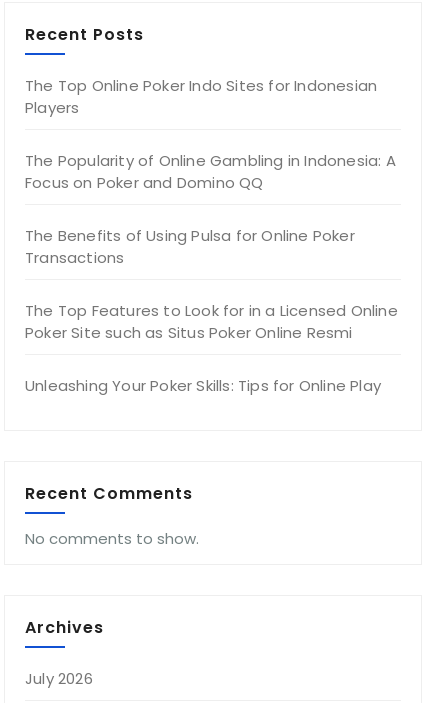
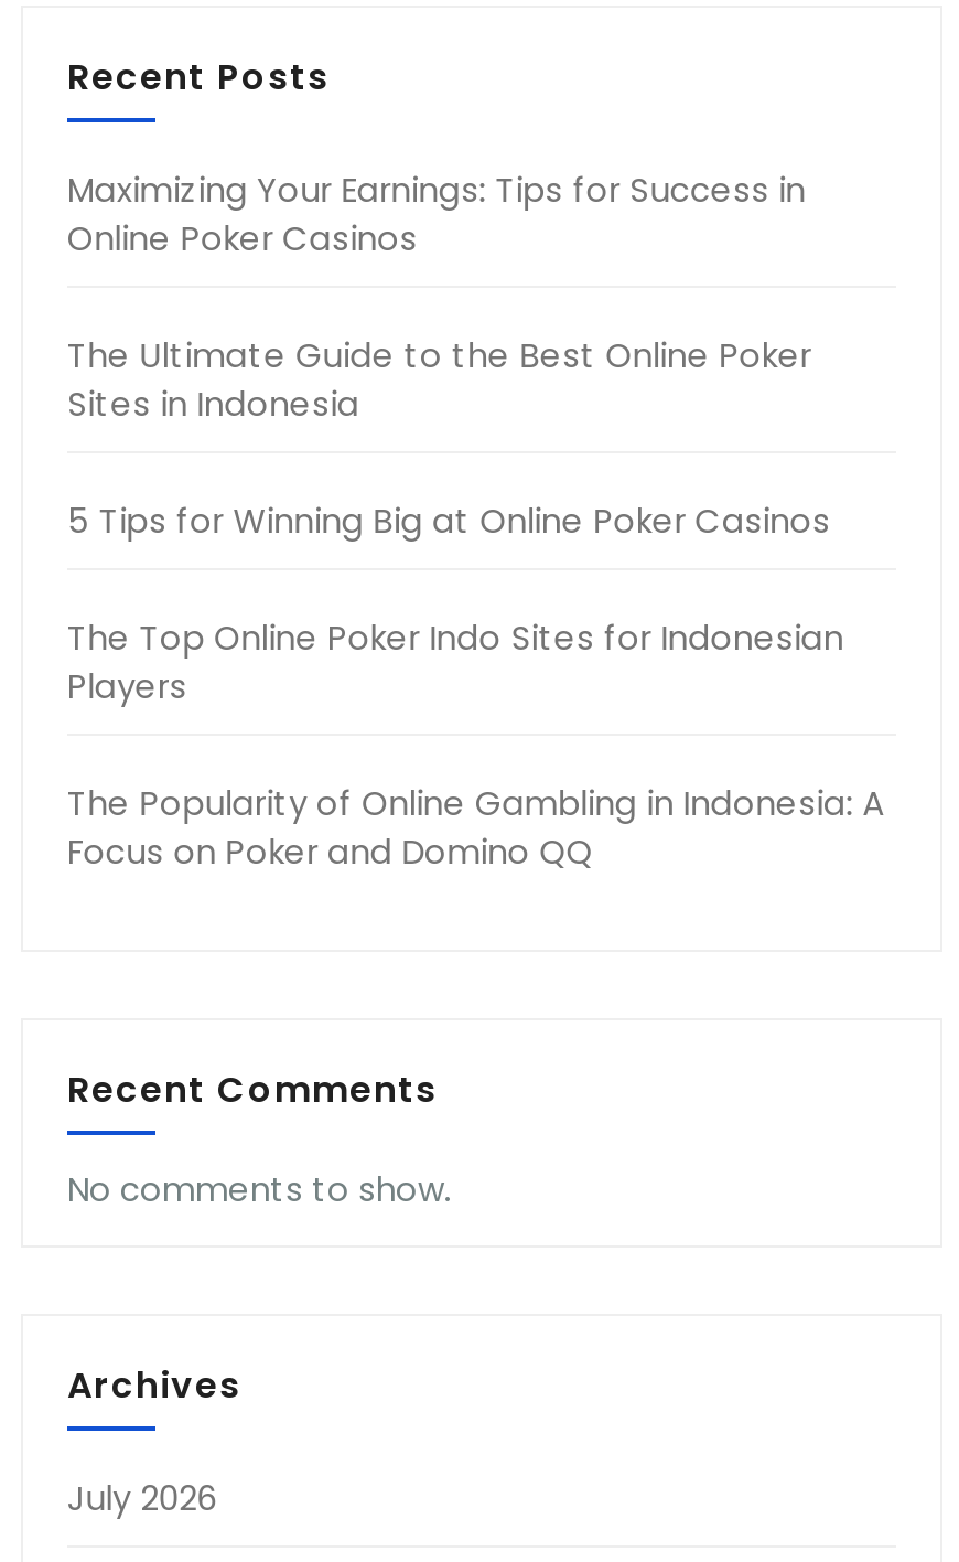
+ Maximizing Your Earnings: Tips for Success in
+ Online Poker Casinos
+ The Ultimate Guide to the Best Online Poker
+ Sites in Indonesia
+ 5 Tips for Winning Big at Online Poker Casinos

moved down: The Top Online Poker Indo Sites for Indonesian | Players | The Popularity of Online Gambling in Indonesia: A | Focus on Poker and Domino QQ

- The Benefits of Using Pulsa for Online Poker
- Transactions
- The Top Features to Look for in a Licensed Online
- Poker Site such as Situs Poker Online Resmi
- Unleashing Your Poker Skills: Tips for Online Play
